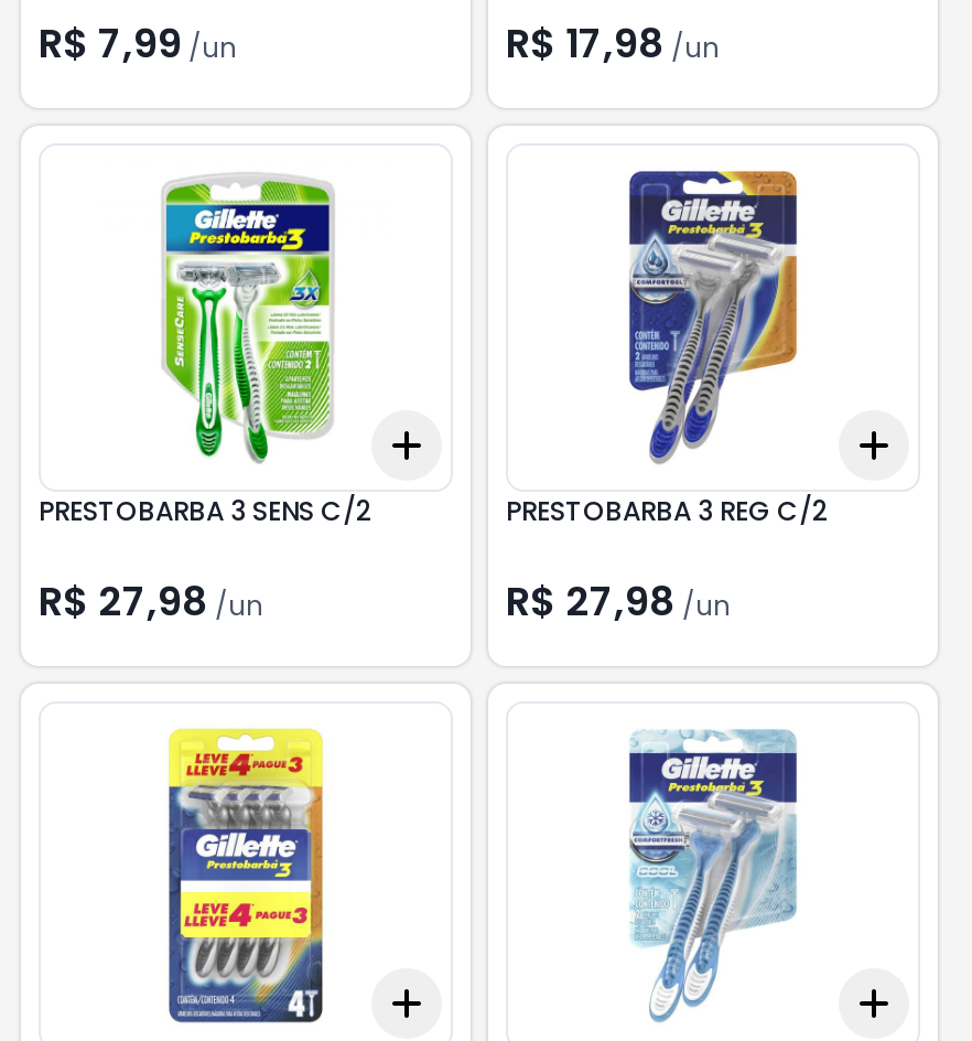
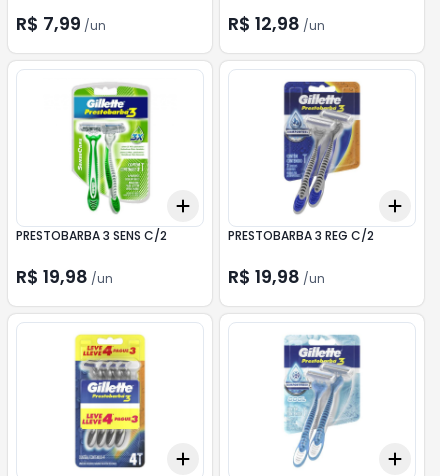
- R$ 17,98 / un
+ R$ 12,98 / un

- R$ 27,98 / un
+ R$ 19,98 / un

- R$ 27,98 / un
+ R$ 19,98 / un
